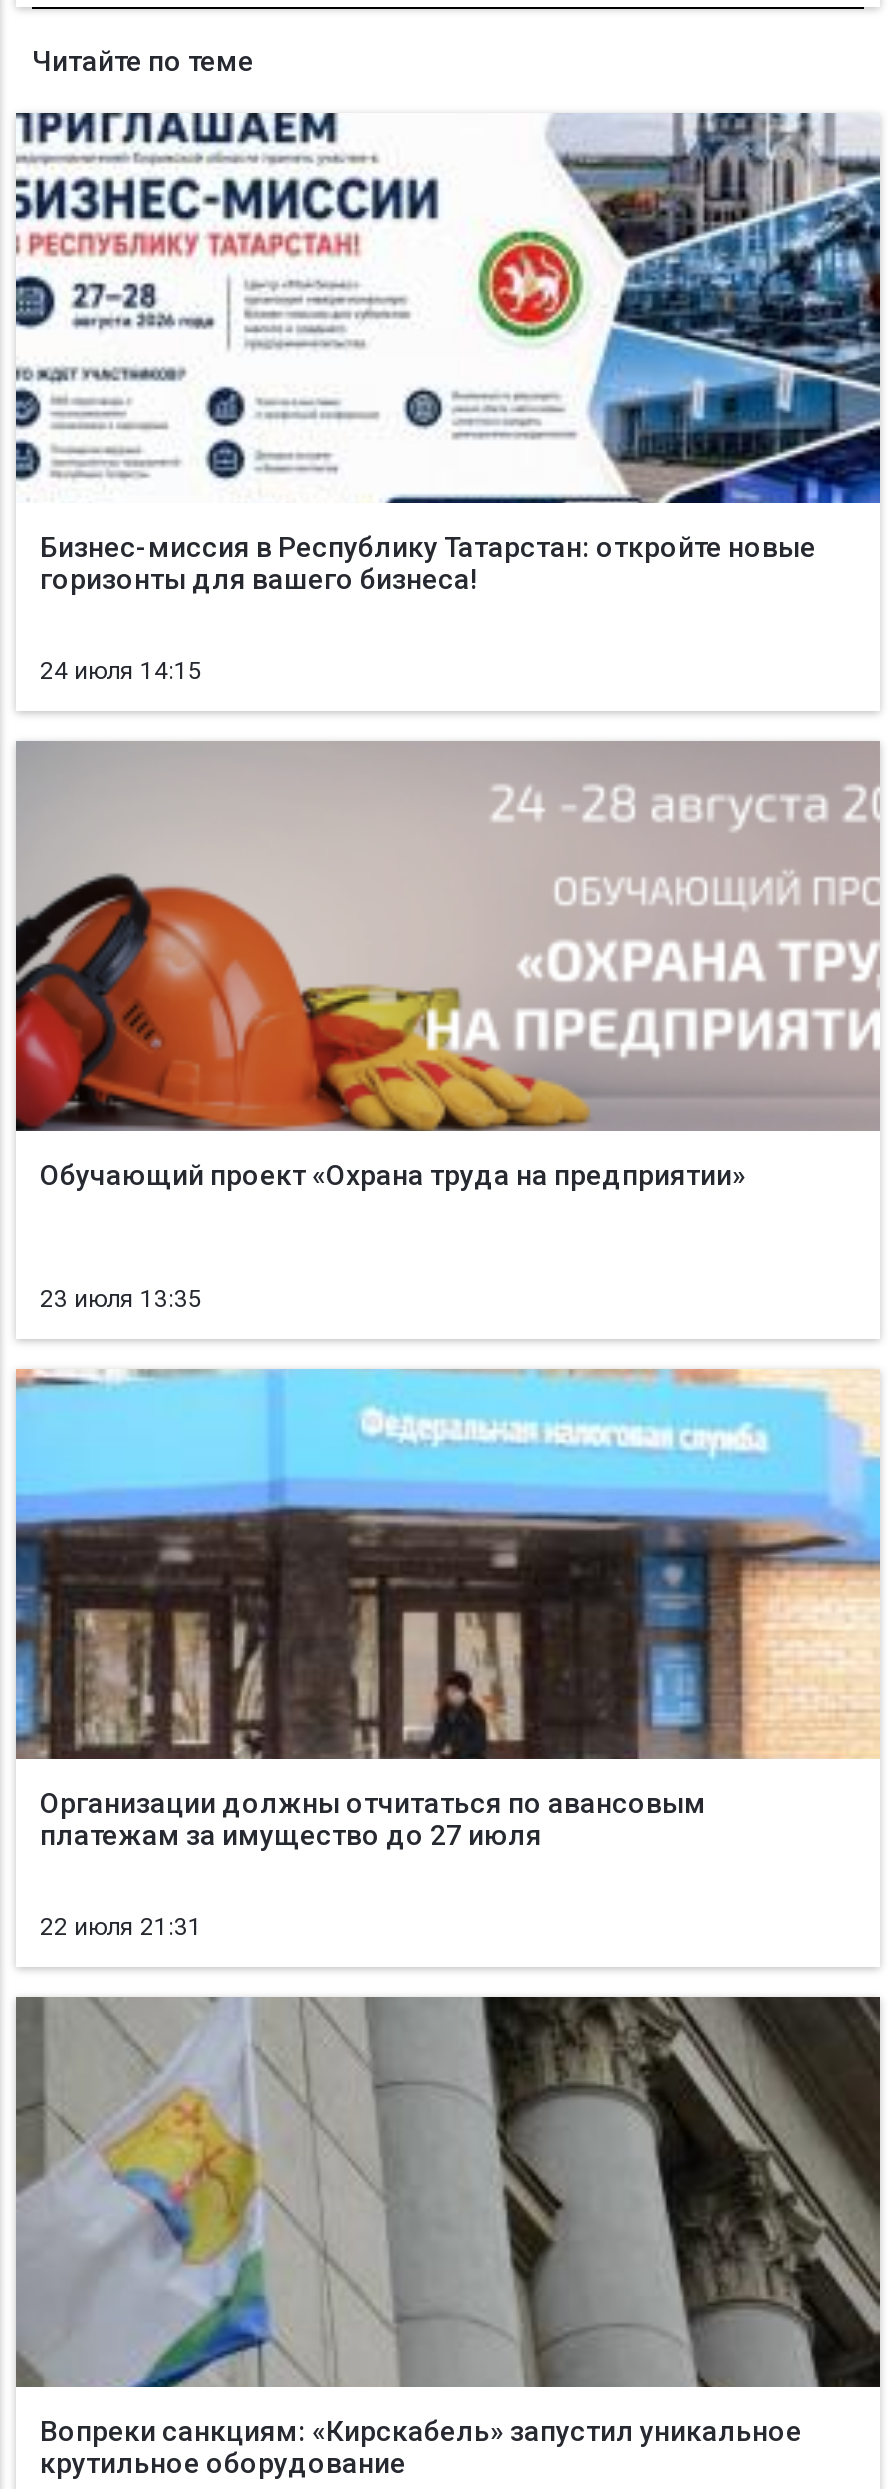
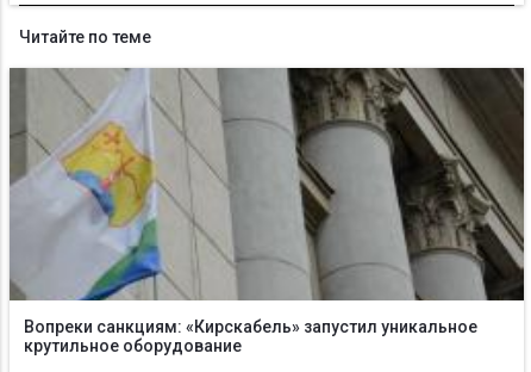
- [image]
- Бизнес-миссия в Республику Татарстан: откройте новые
- горизонты для вашего бизнеса!
- 24 июля 14:15

- [image]
- Обучающий проект «Охрана труда на предприятии»

- 23 июля 13:35

- [image]
- Организации должны отчитаться по авансовым
- платежам за имущество до 27 июля
- 22 июля 21:31
